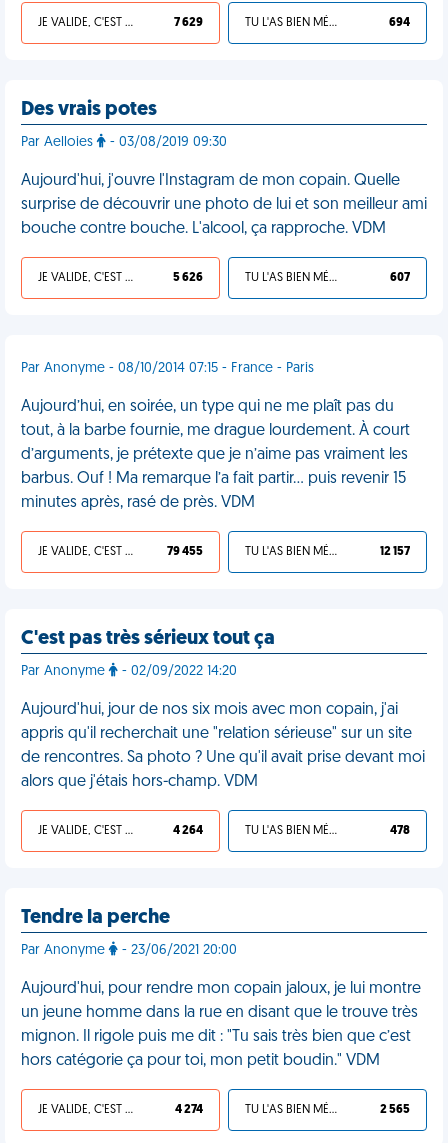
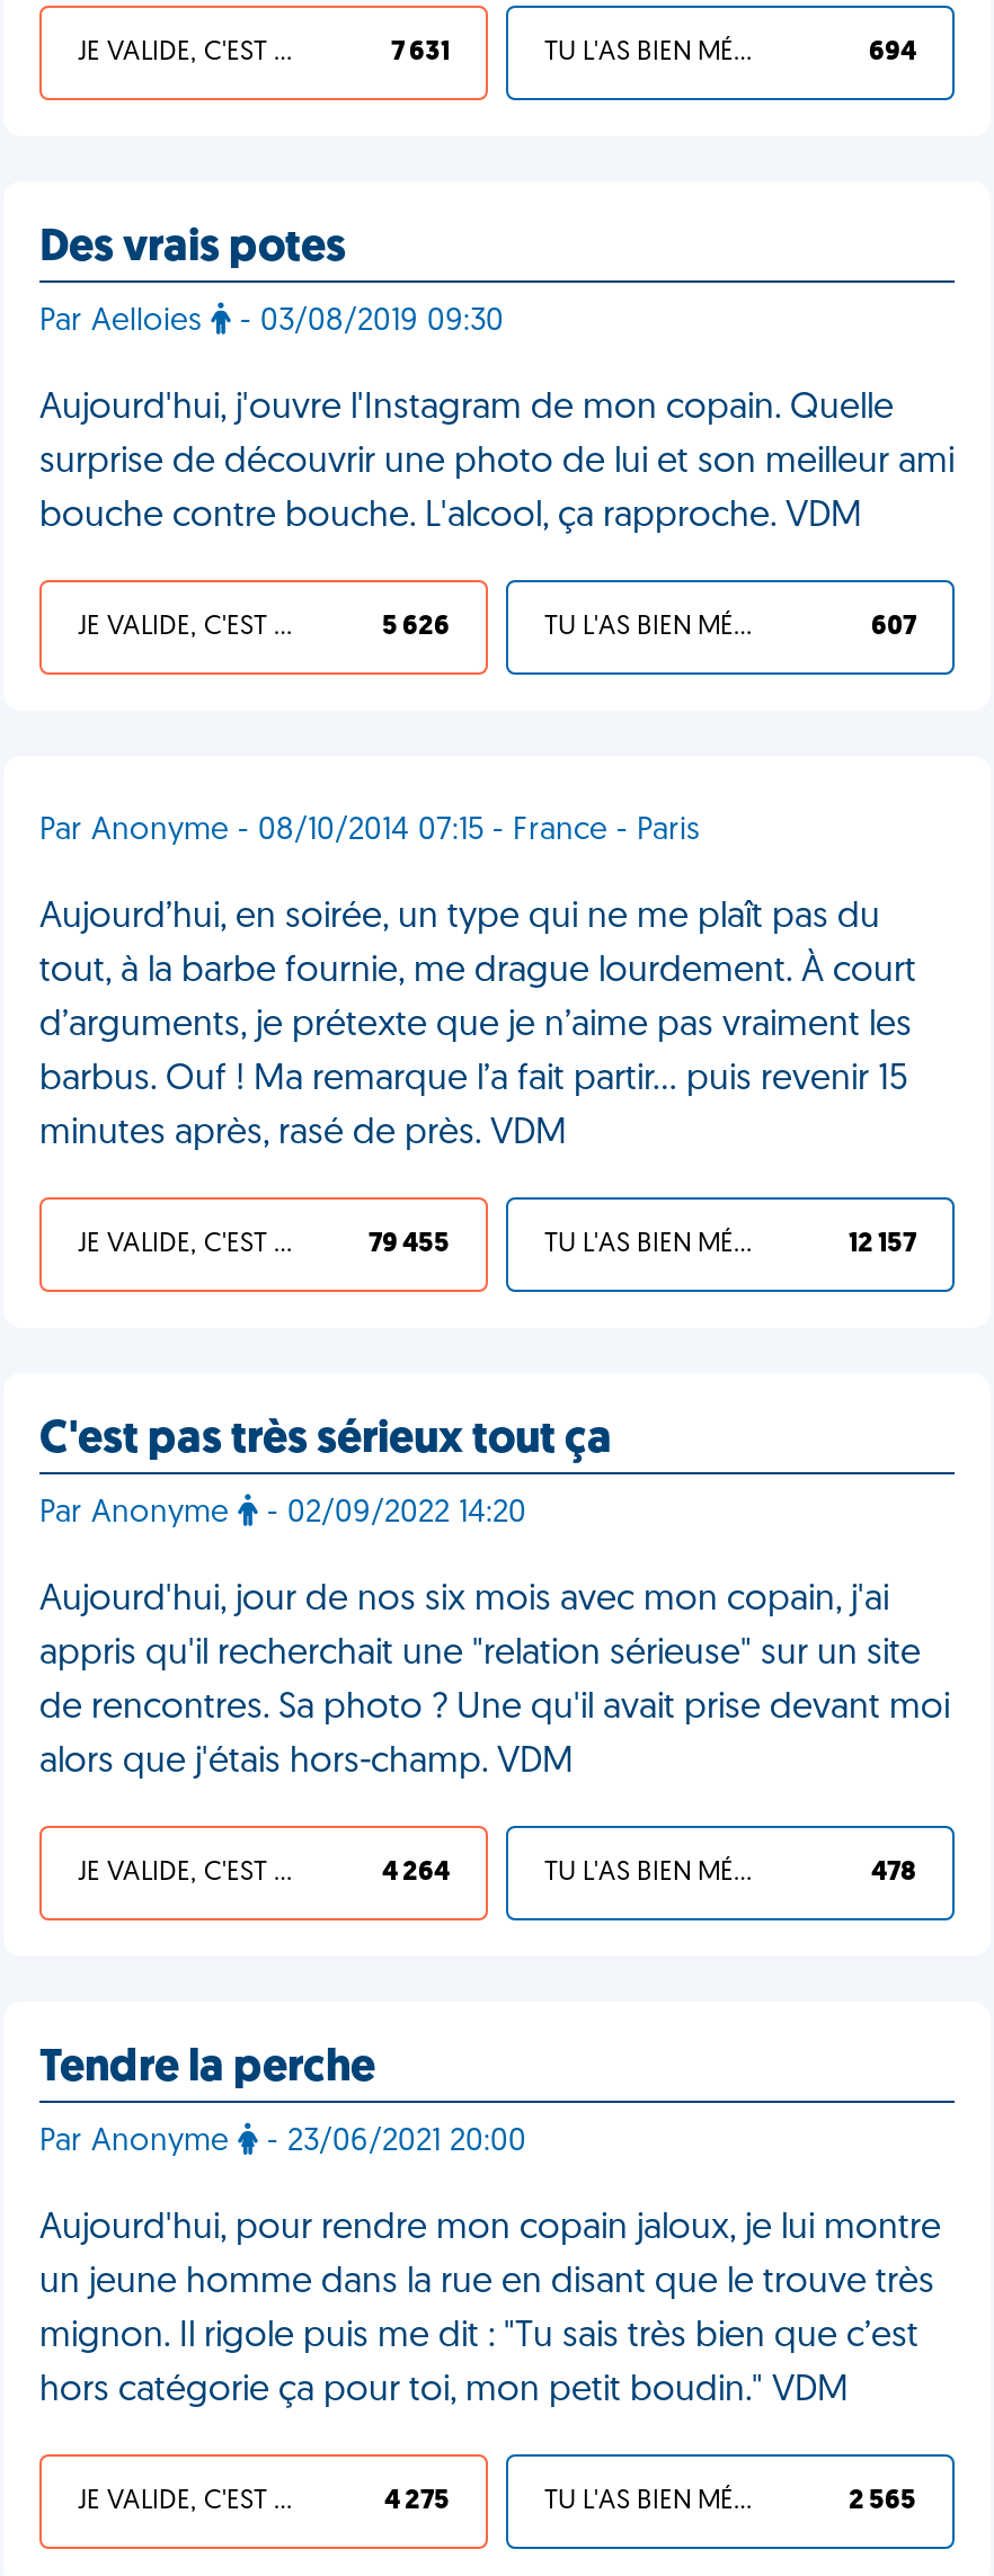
- 7 629
+ 7 631

- 4 274
+ 4 275
